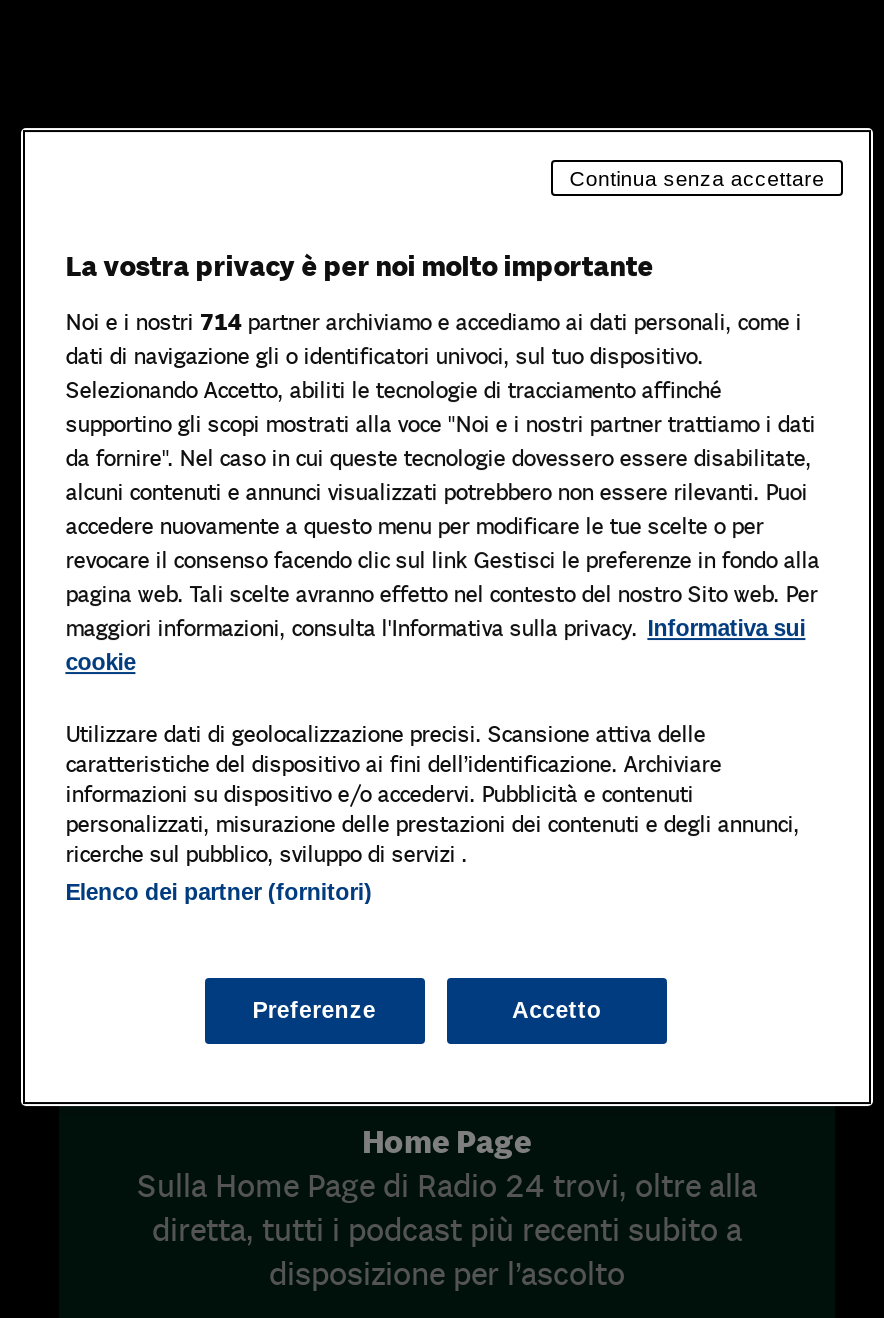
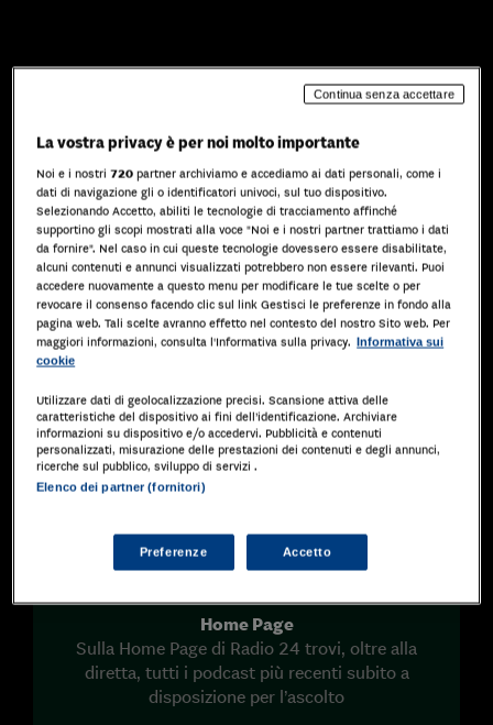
- Noi e i nostri 714 partner archiviamo e accediamo ai dati personali, come i
+ Noi e i nostri 720 partner archiviamo e accediamo ai dati personali, come i
